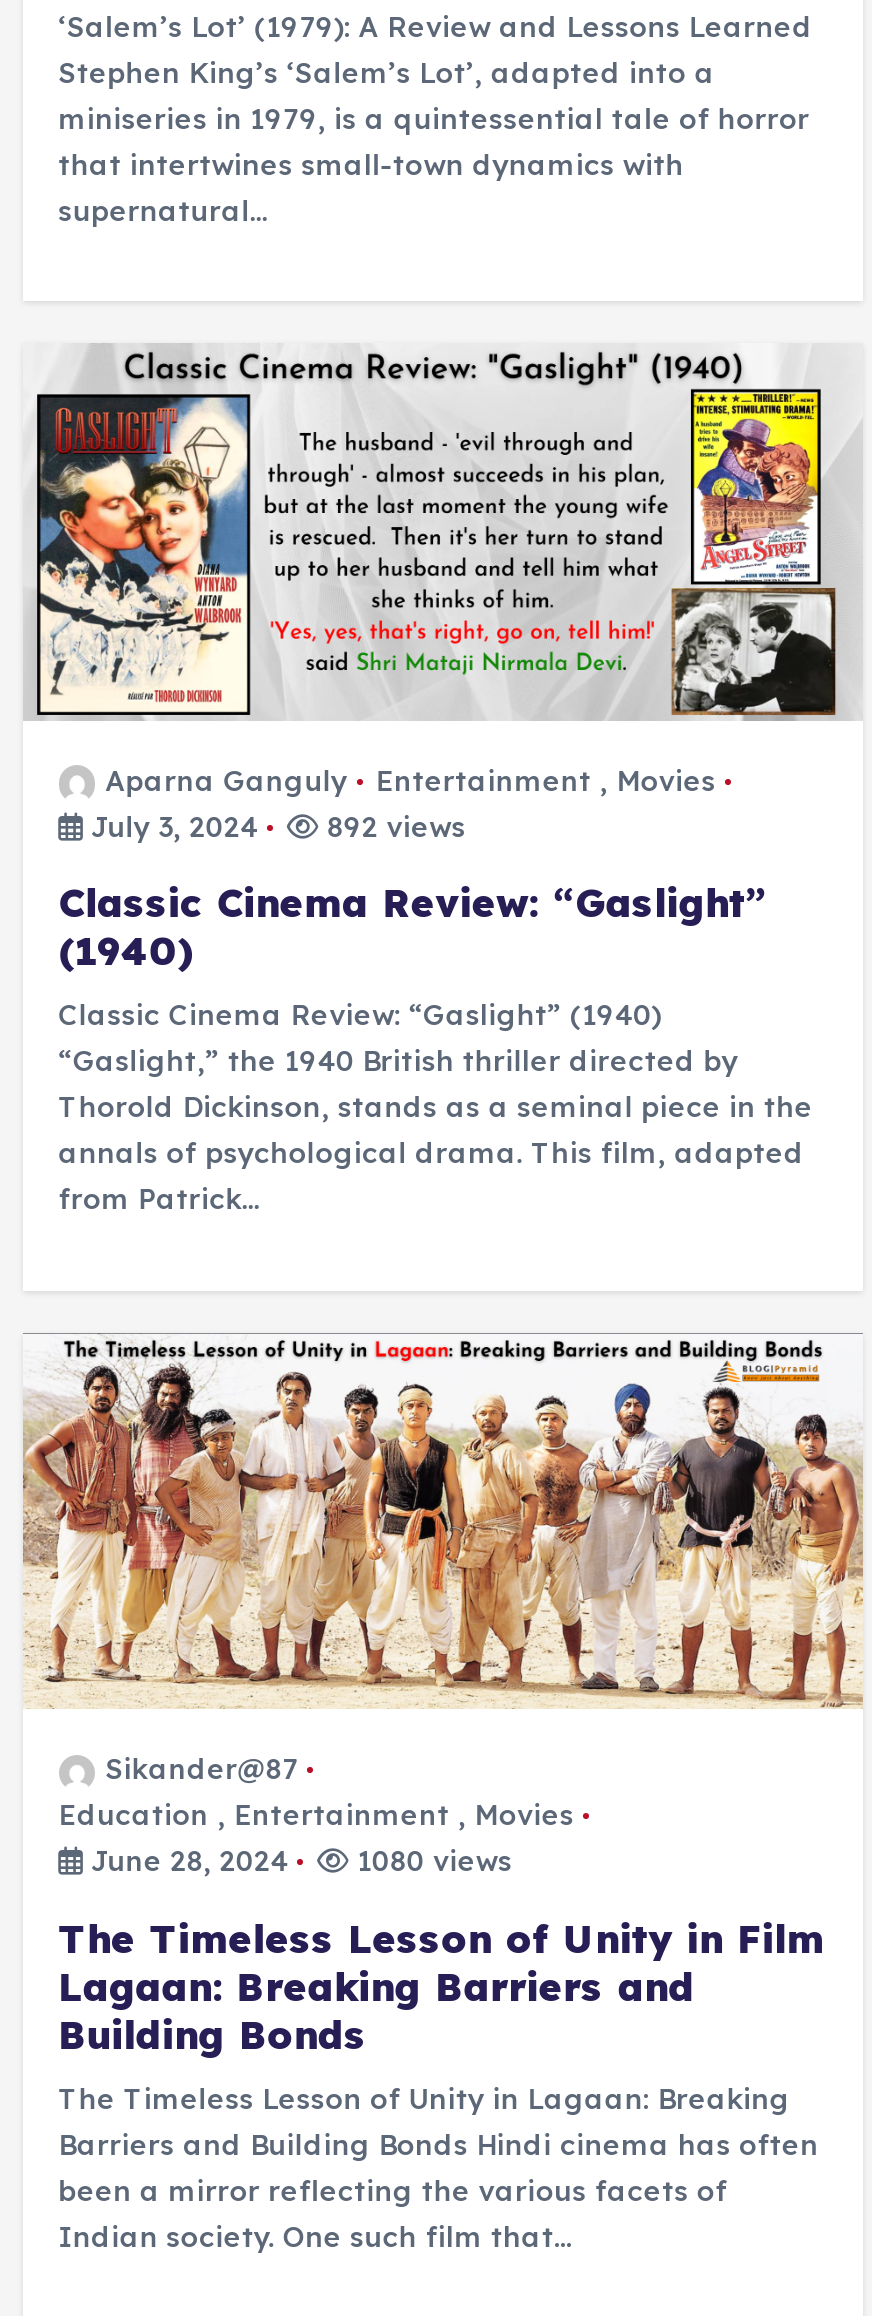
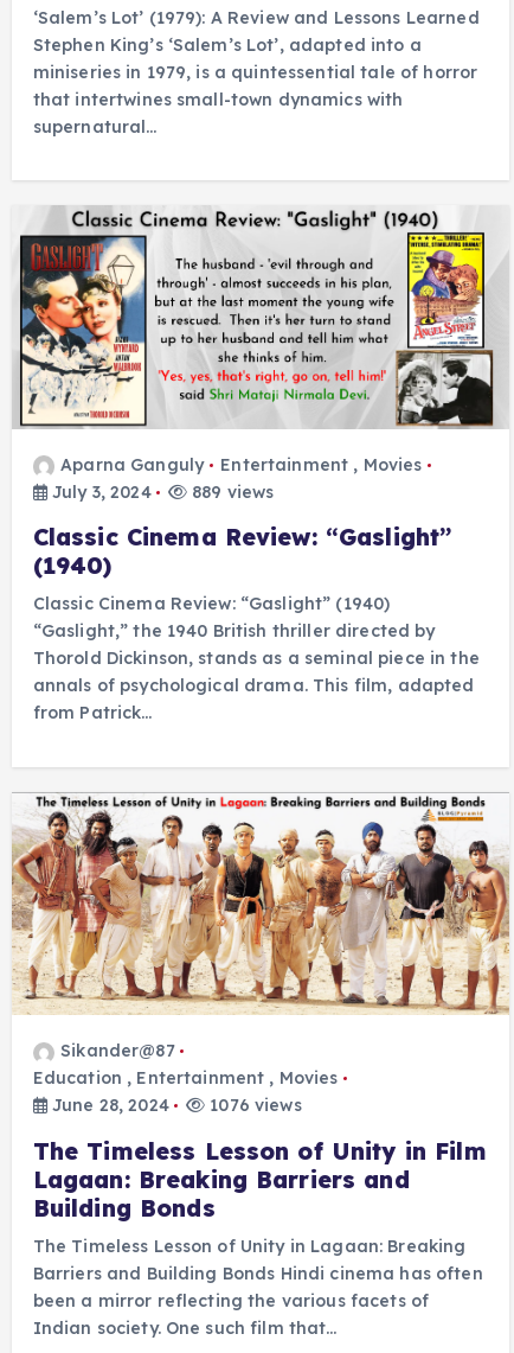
- July 3, 2024 892 views
+ July 3, 2024 889 views

- June 28, 2024 1080 views
+ June 28, 2024 1076 views
